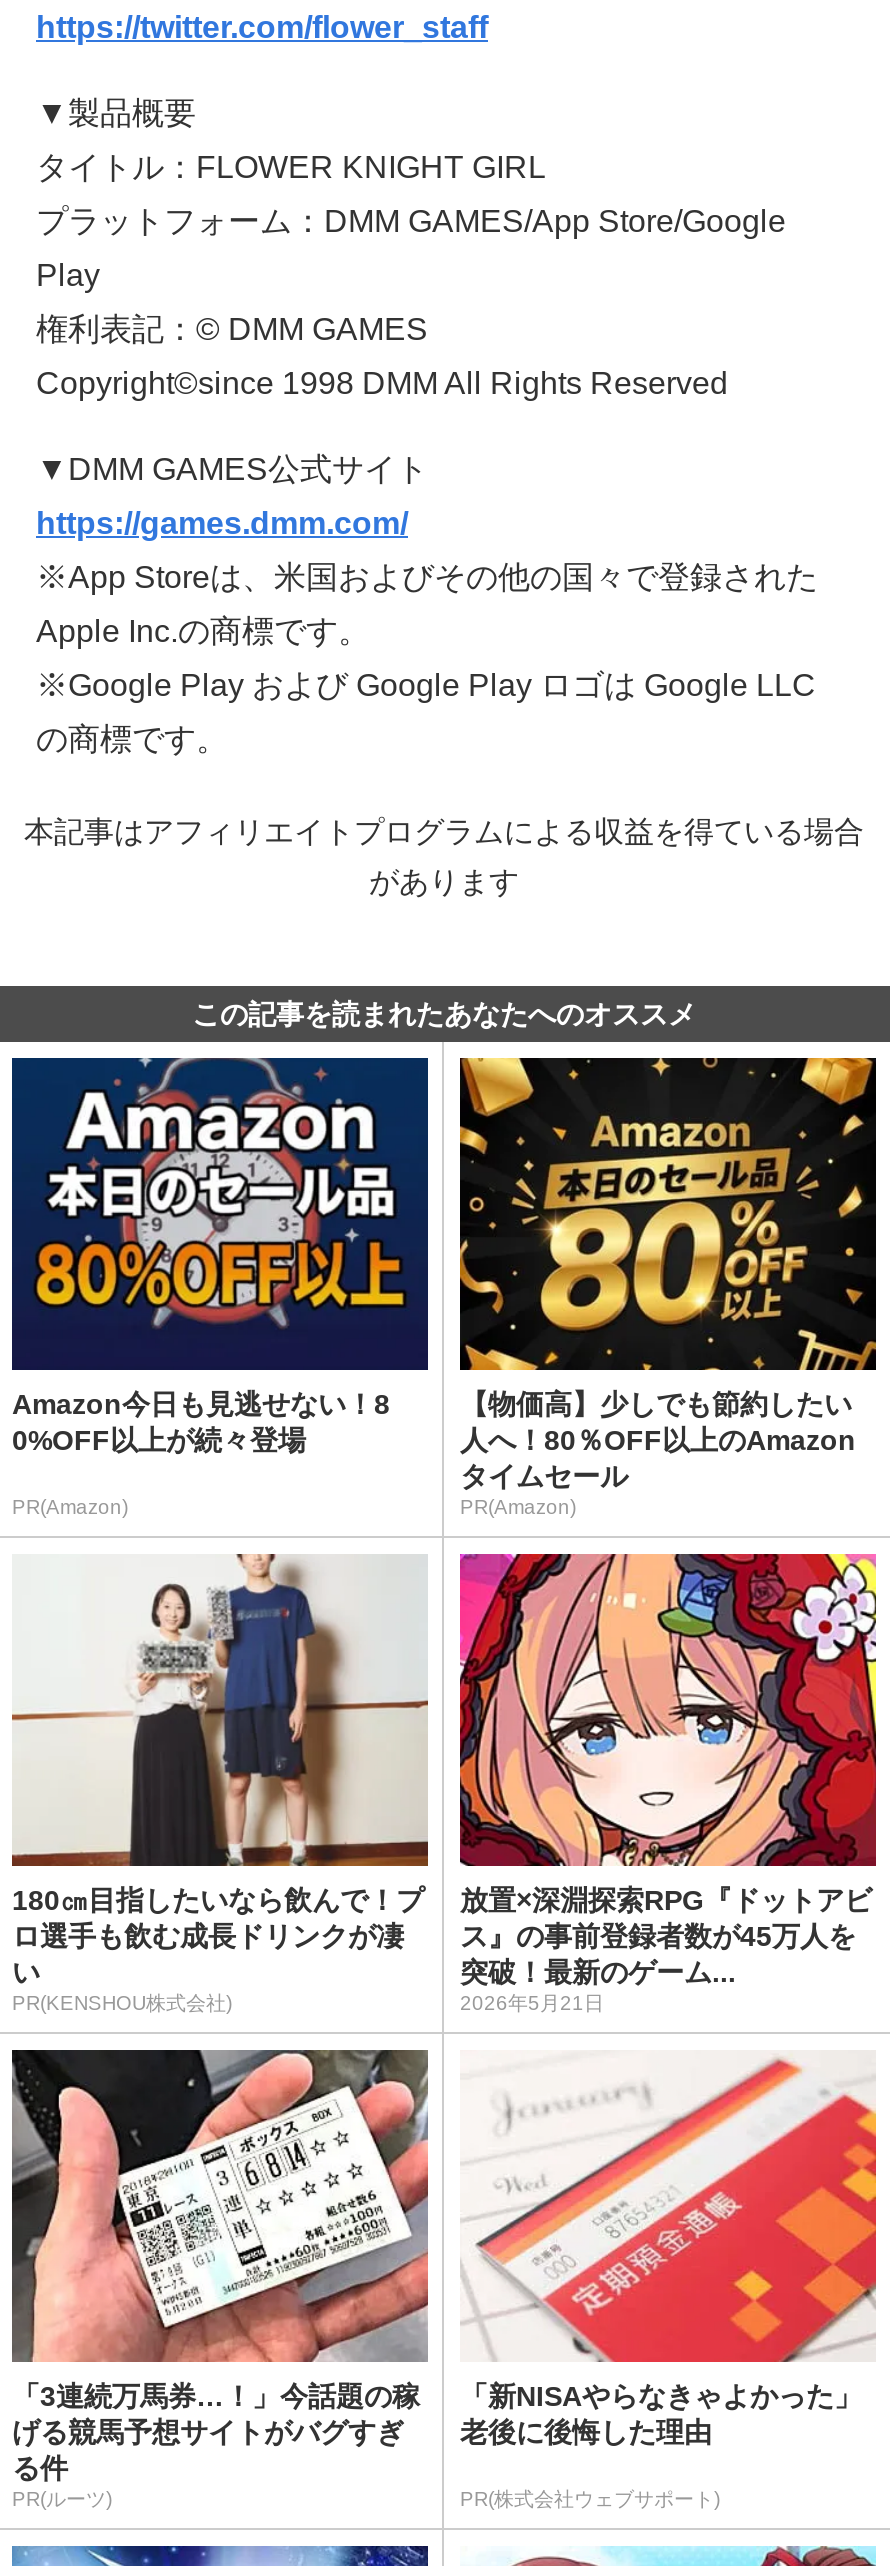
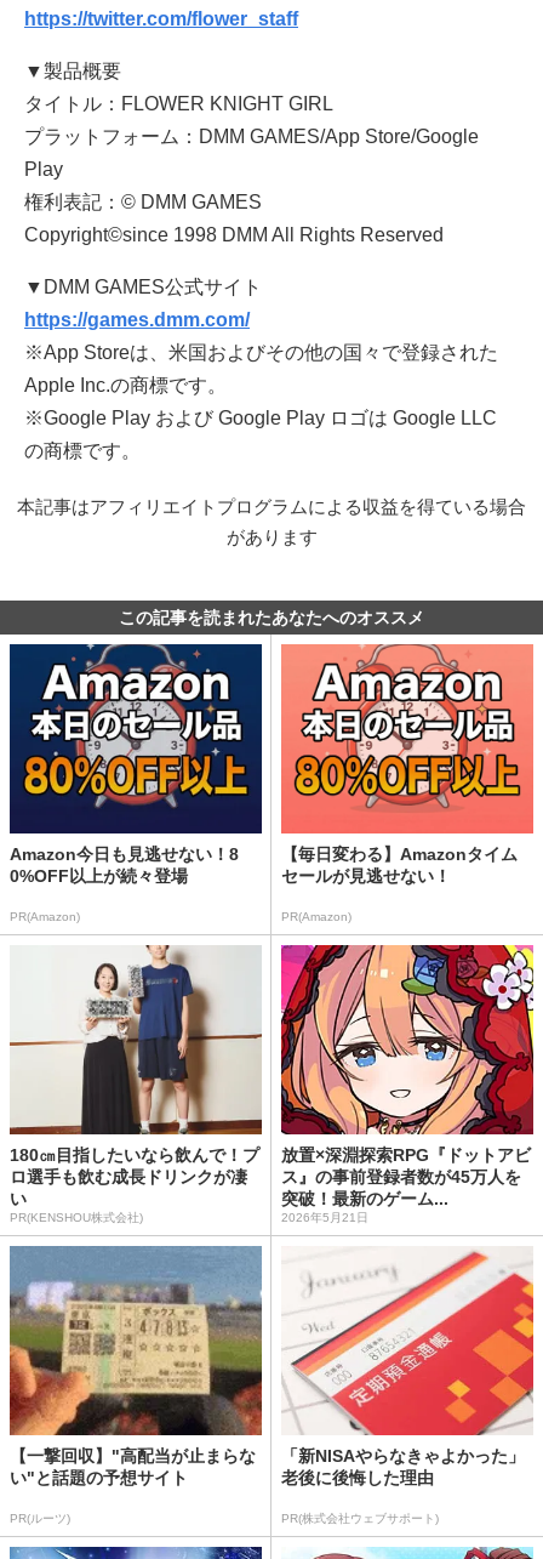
- [image]
- 【物価高】少しでも節約したい
- 人へ！80％OFF以上のAmazon
- タイムセール
+ [image]
+ 【毎日変わる】Amazonタイム
+ セールが見逃せない！

- [image]
- 「3連続万馬券…！」今話題の稼
- げる競馬予想サイトがバグすぎ
- る件
+ [image]
+ 【一撃回収】"高配当が止まらな
+ い"と話題の予想サイト
